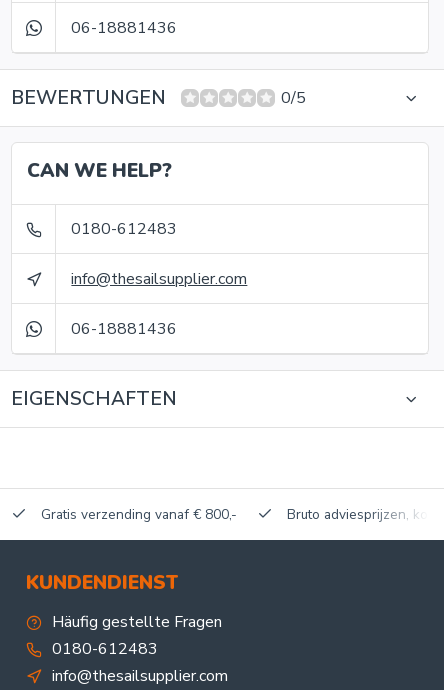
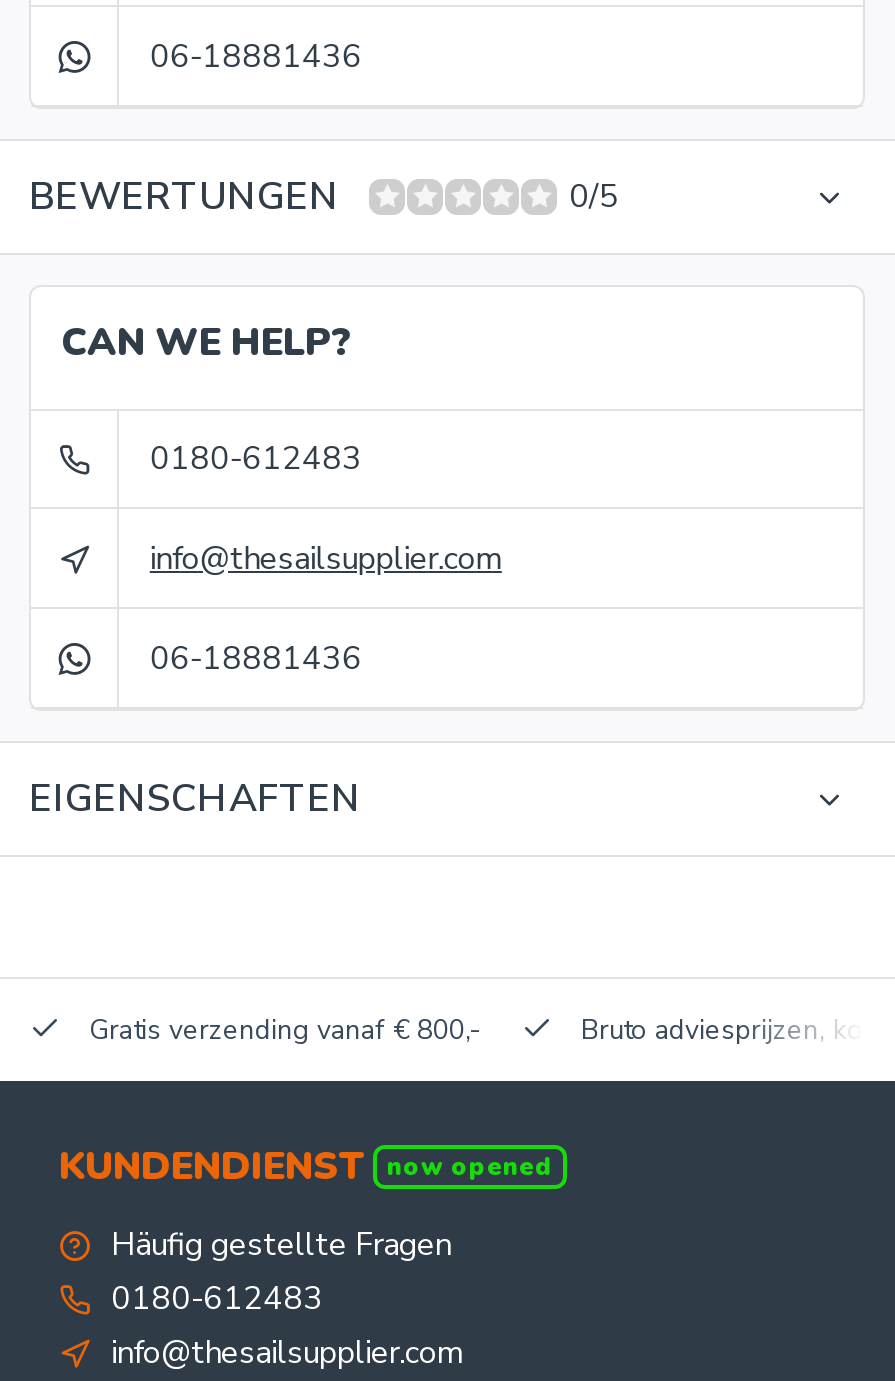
+ now opened
